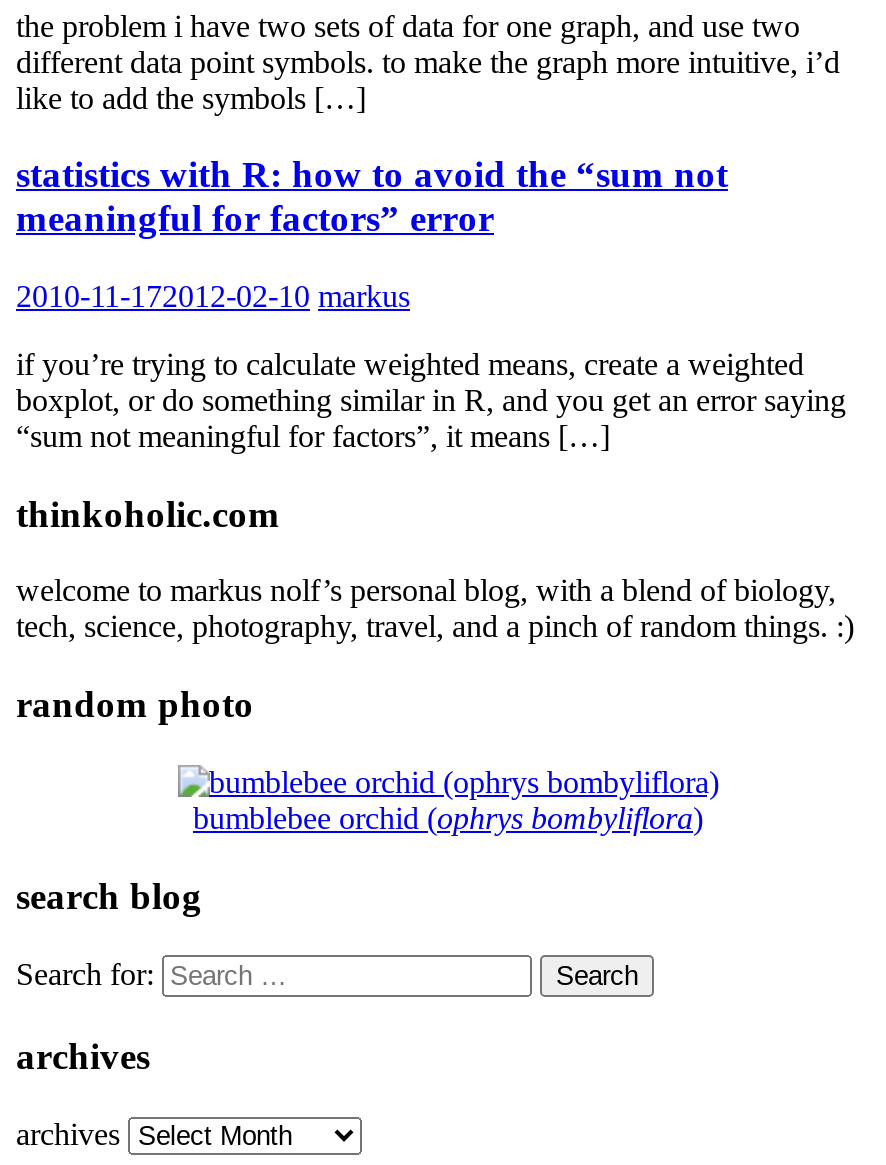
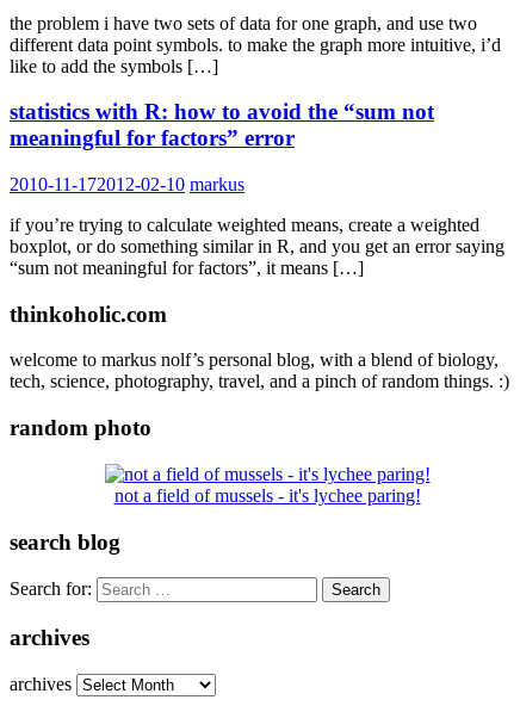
- bumblebee orchid (ophrys bombyliflora)
+ not a field of mussels - it's lychee paring!
